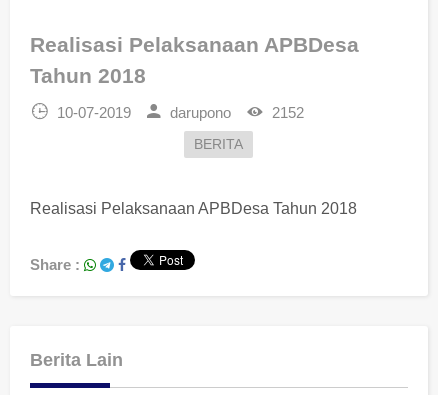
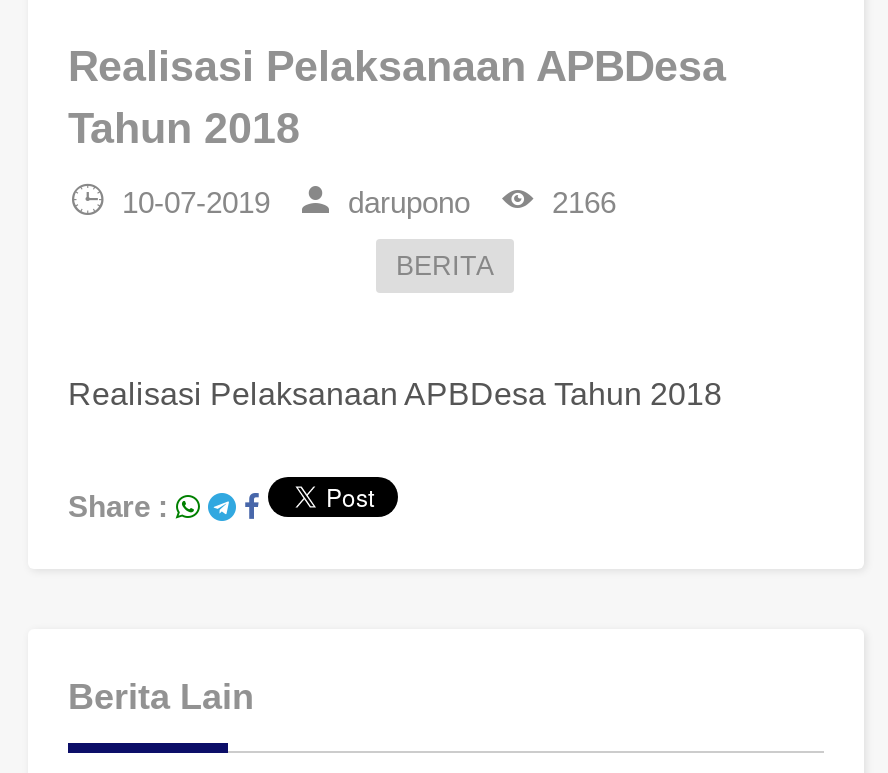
- 2152
+ 2166
